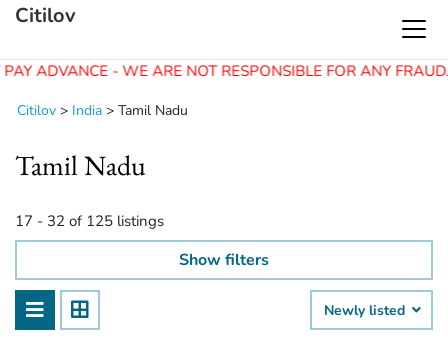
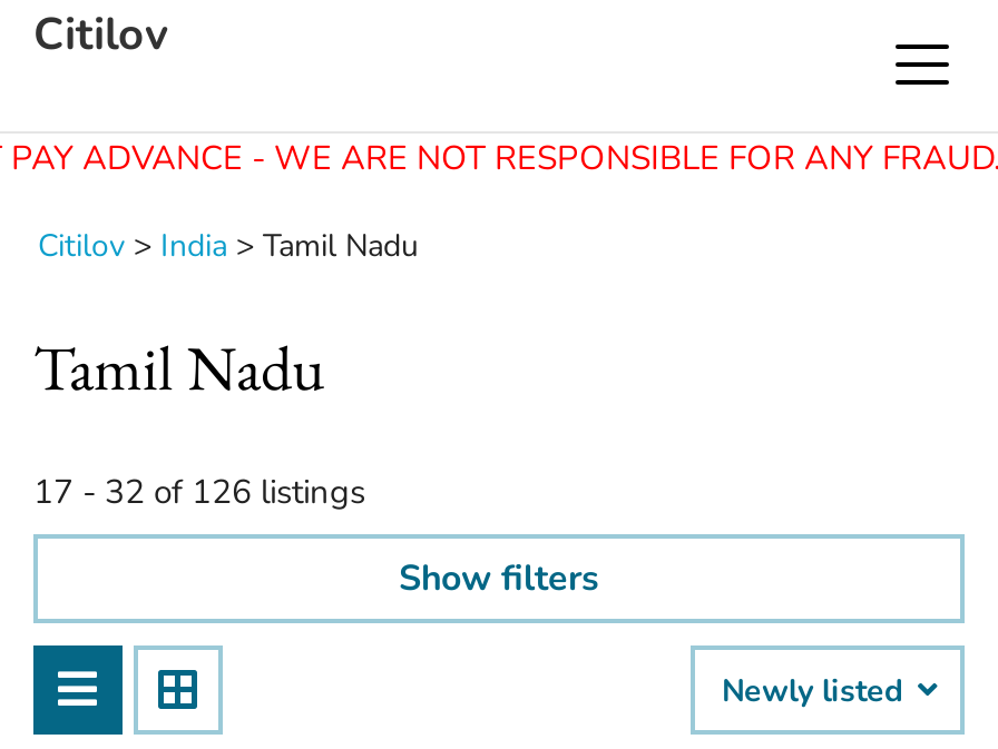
- 17 - 32 of 125 listings
+ 17 - 32 of 126 listings
